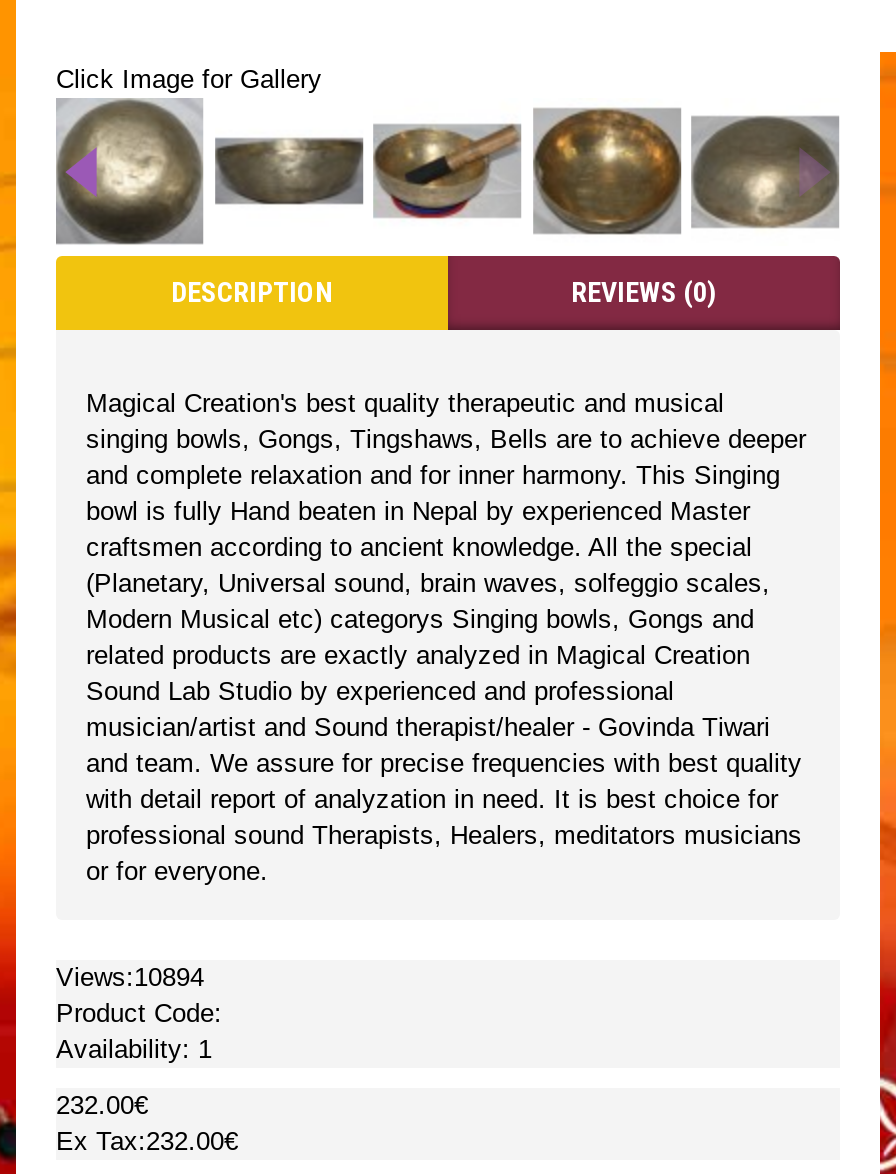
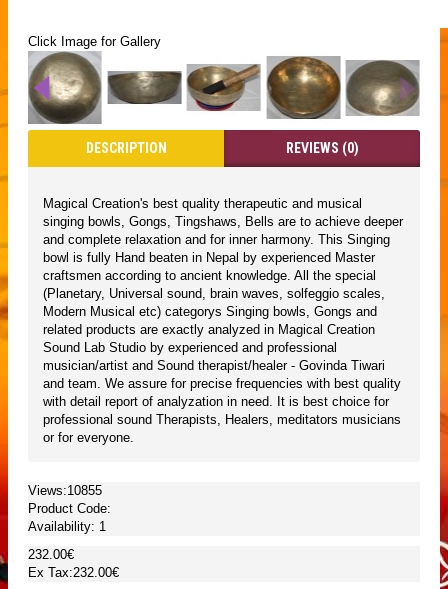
- Views:10894
+ Views:10855
